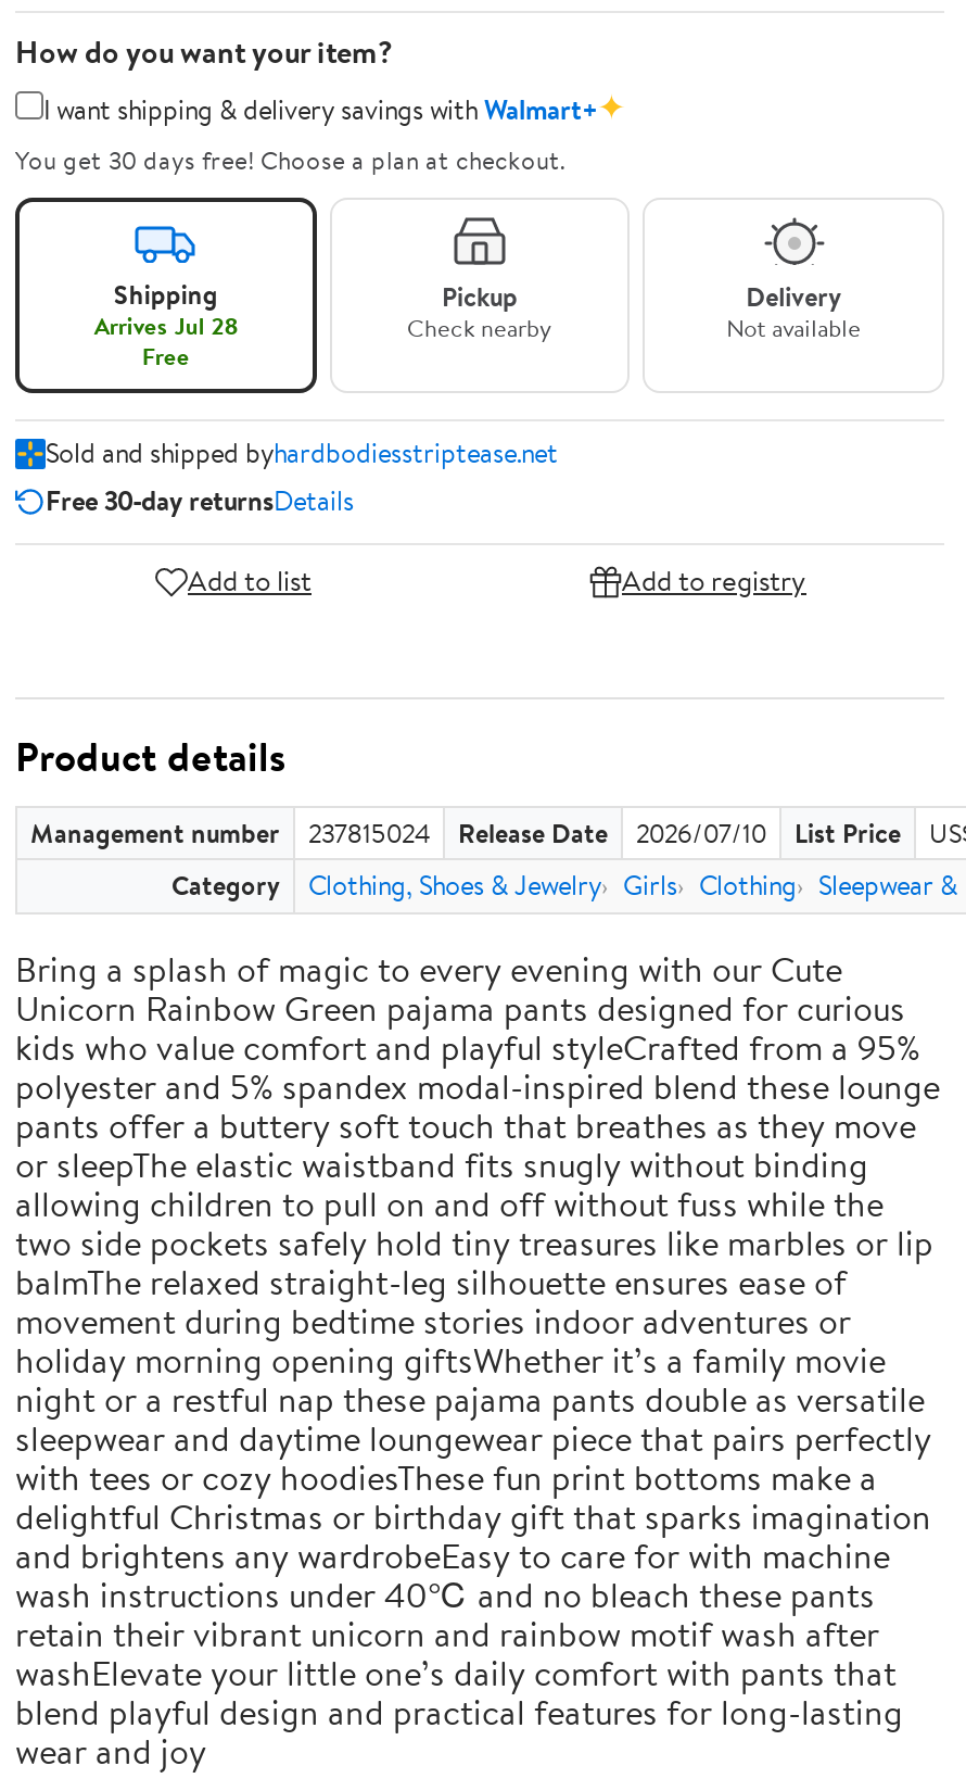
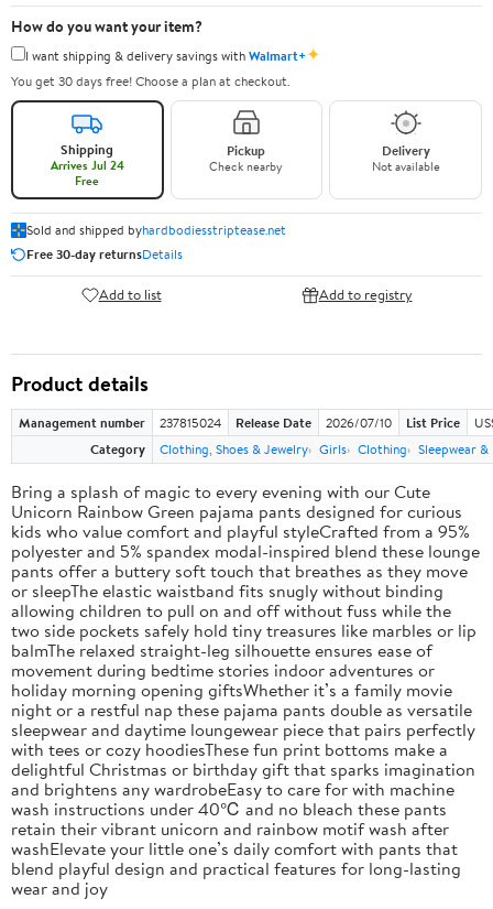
- Arrives Jul 28
+ Arrives Jul 24
